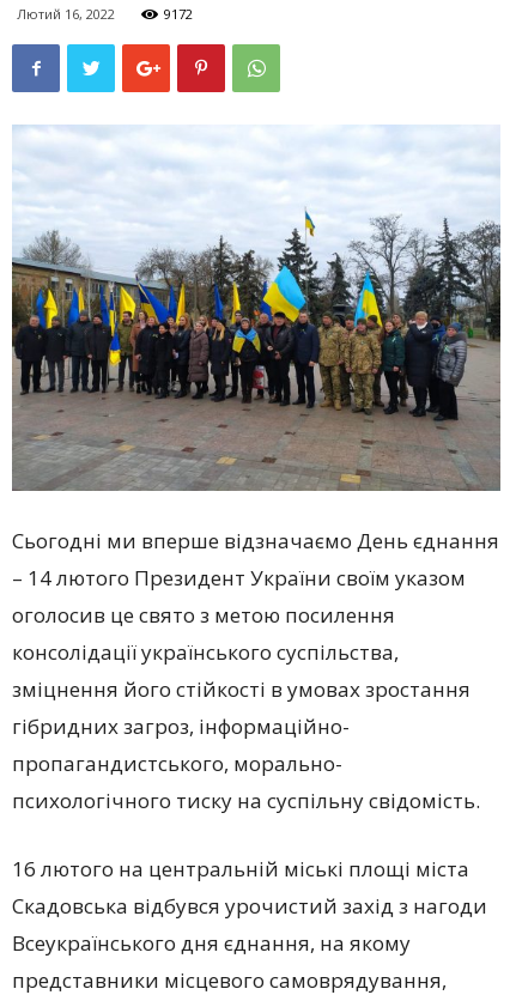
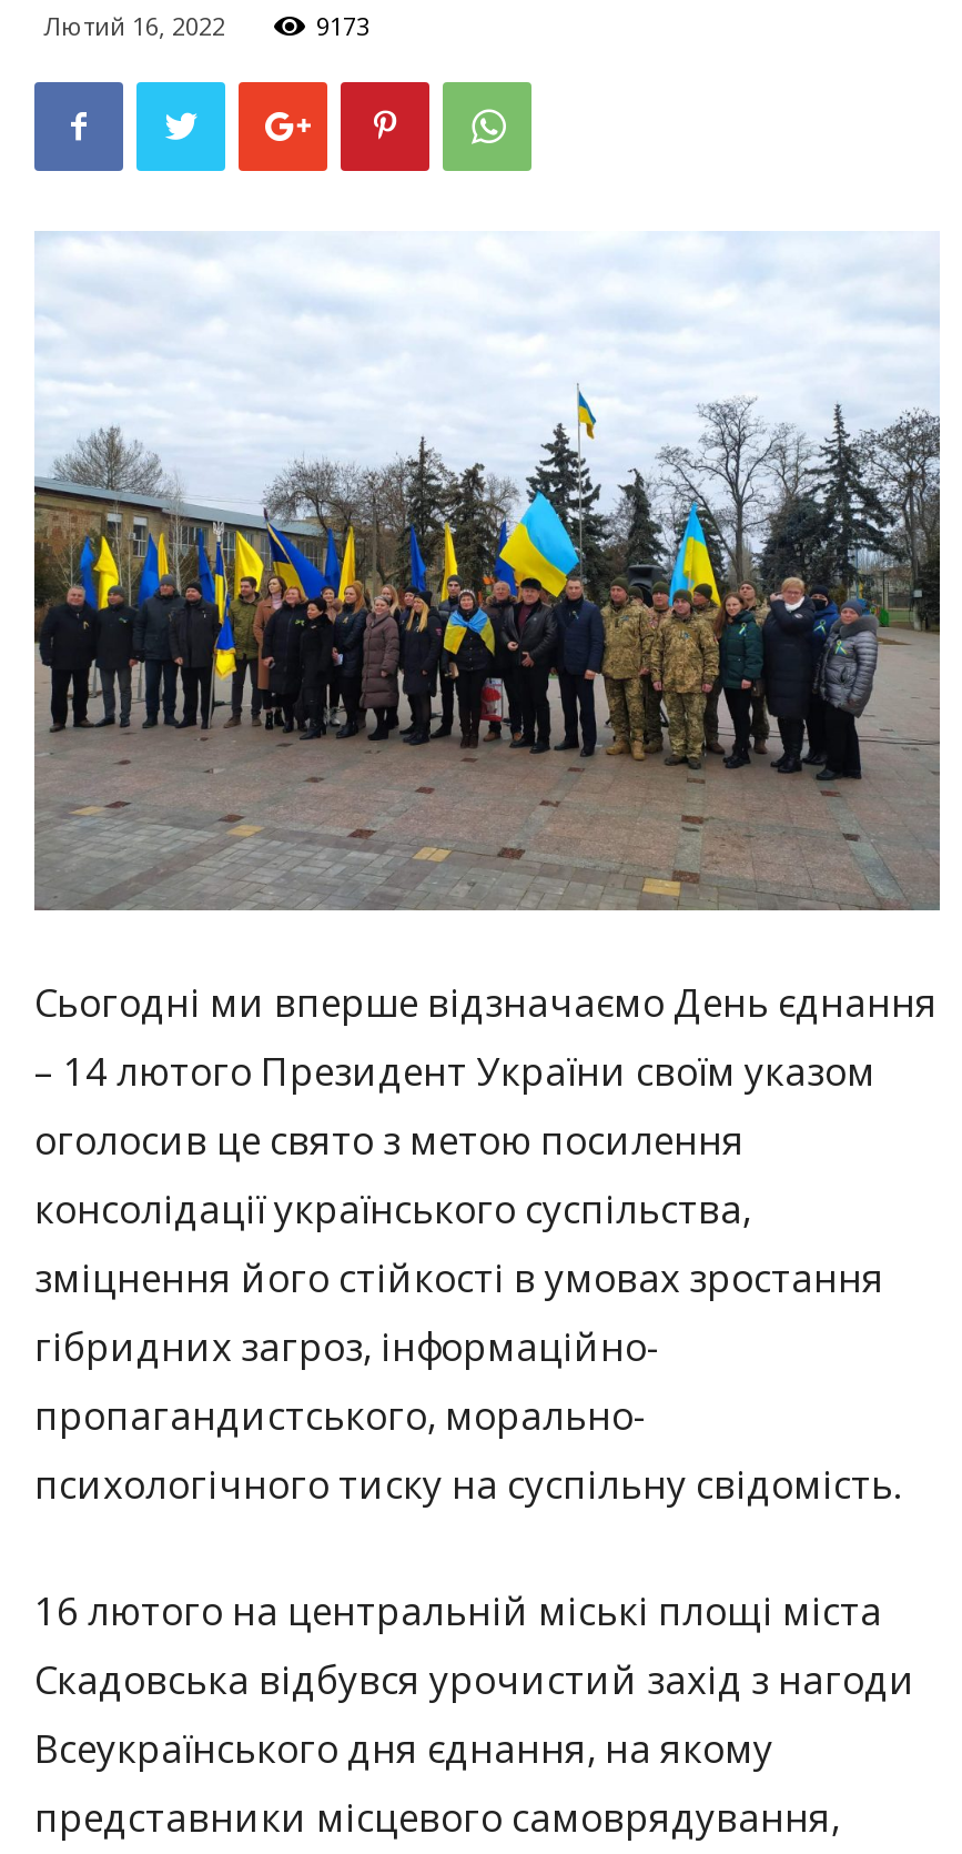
- 9172
+ 9173
